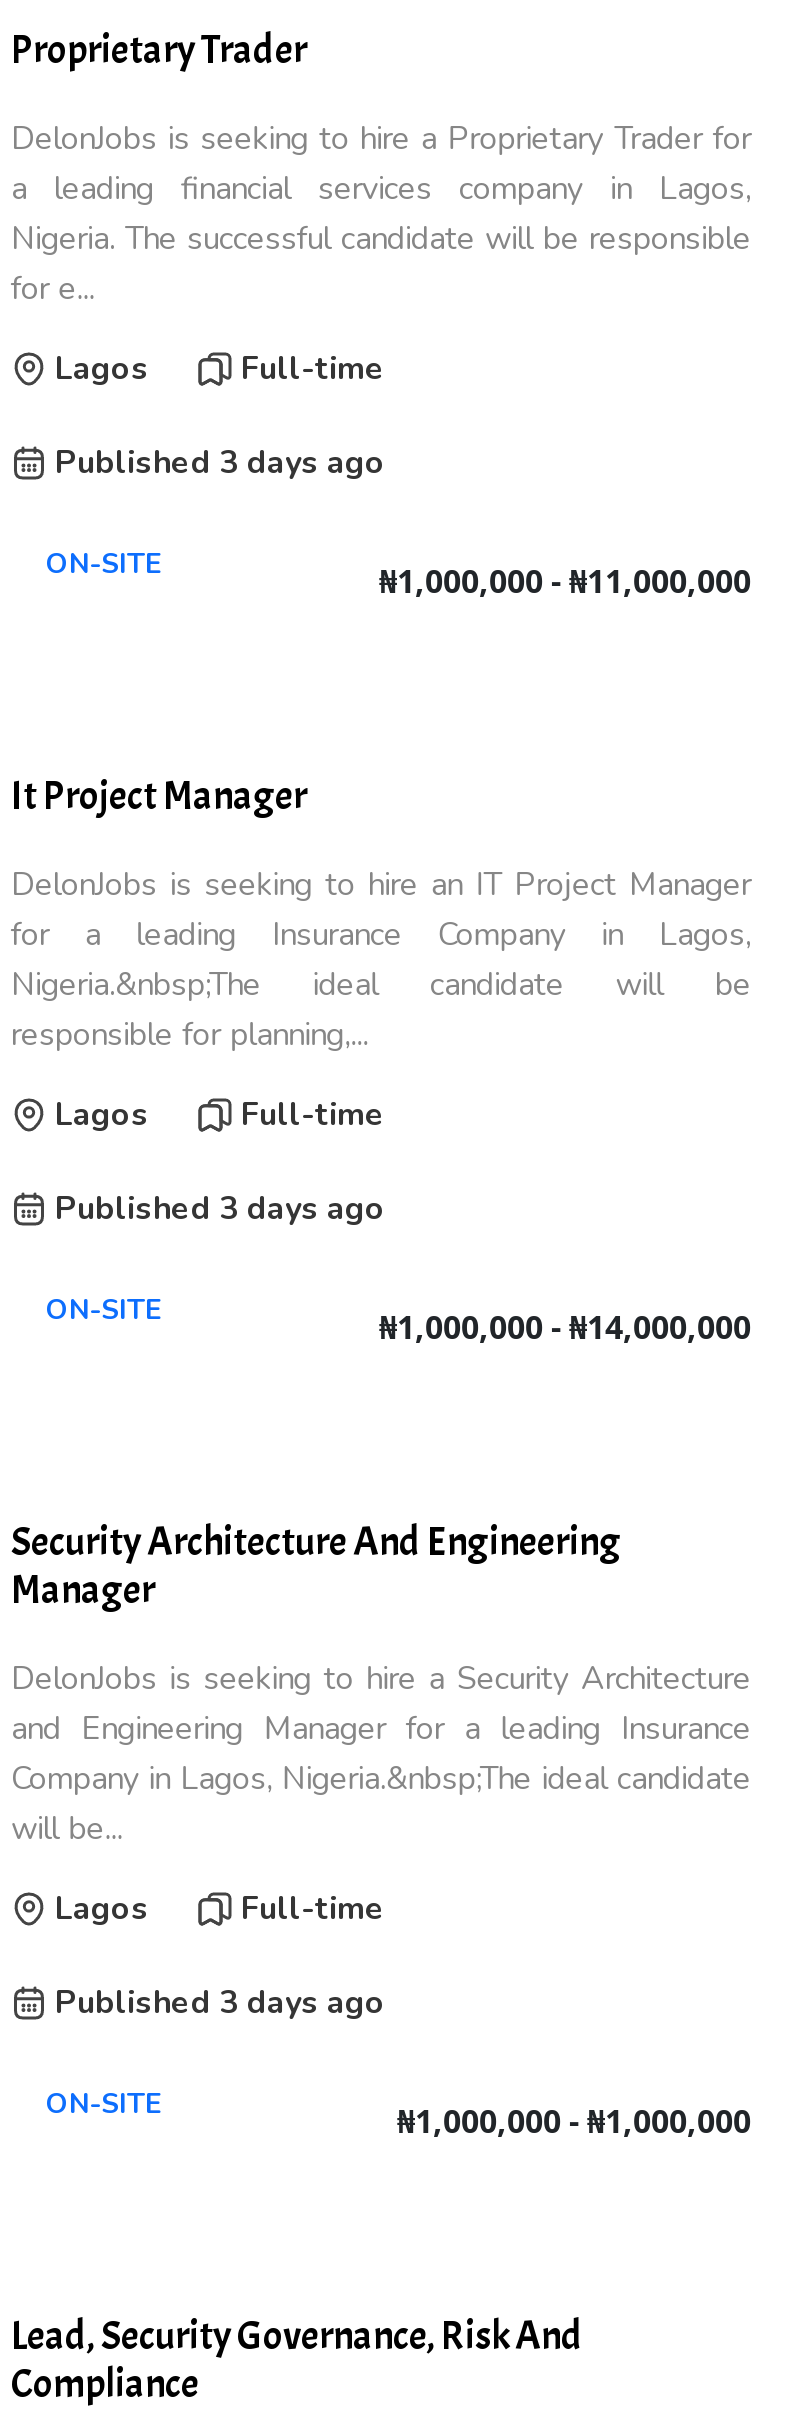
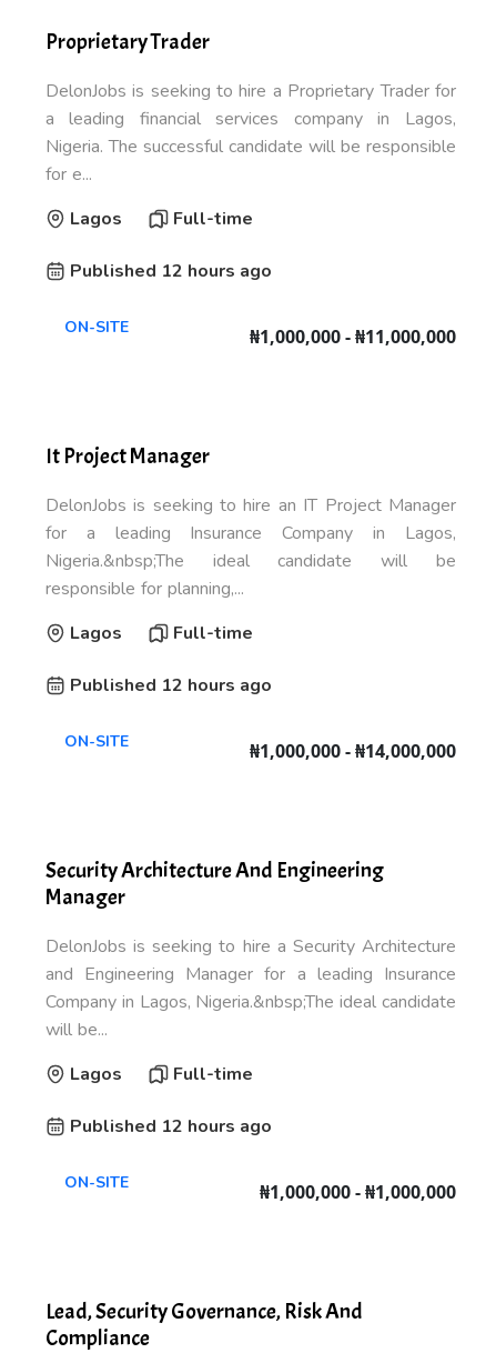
- Published 3 days ago
+ Published 12 hours ago

- Published 3 days ago
+ Published 12 hours ago

- Published 3 days ago
+ Published 12 hours ago
